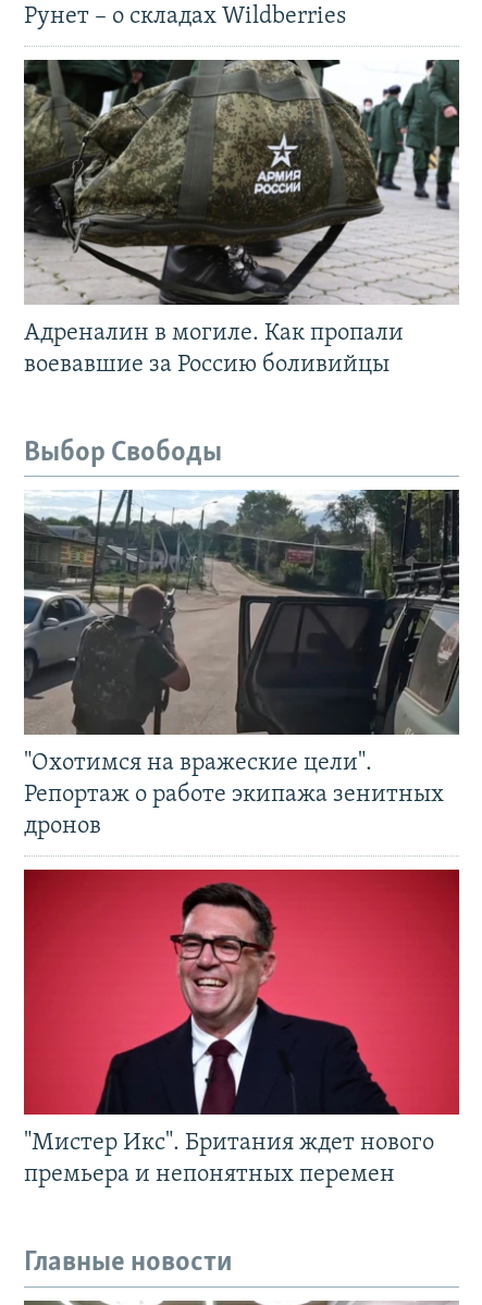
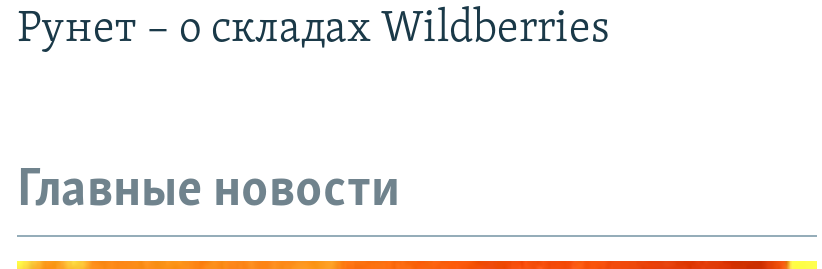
- [image]
- Адреналин в могиле. Как пропали
- воевавшие за Россию боливийцы
- Выбор Свободы

- [image]
- "Охотимся на вражеские цели".
- Репортаж о работе экипажа зенитных
- дронов

- [image]
- "Мистер Икс". Британия ждет нового
- премьера и непонятных перемен
